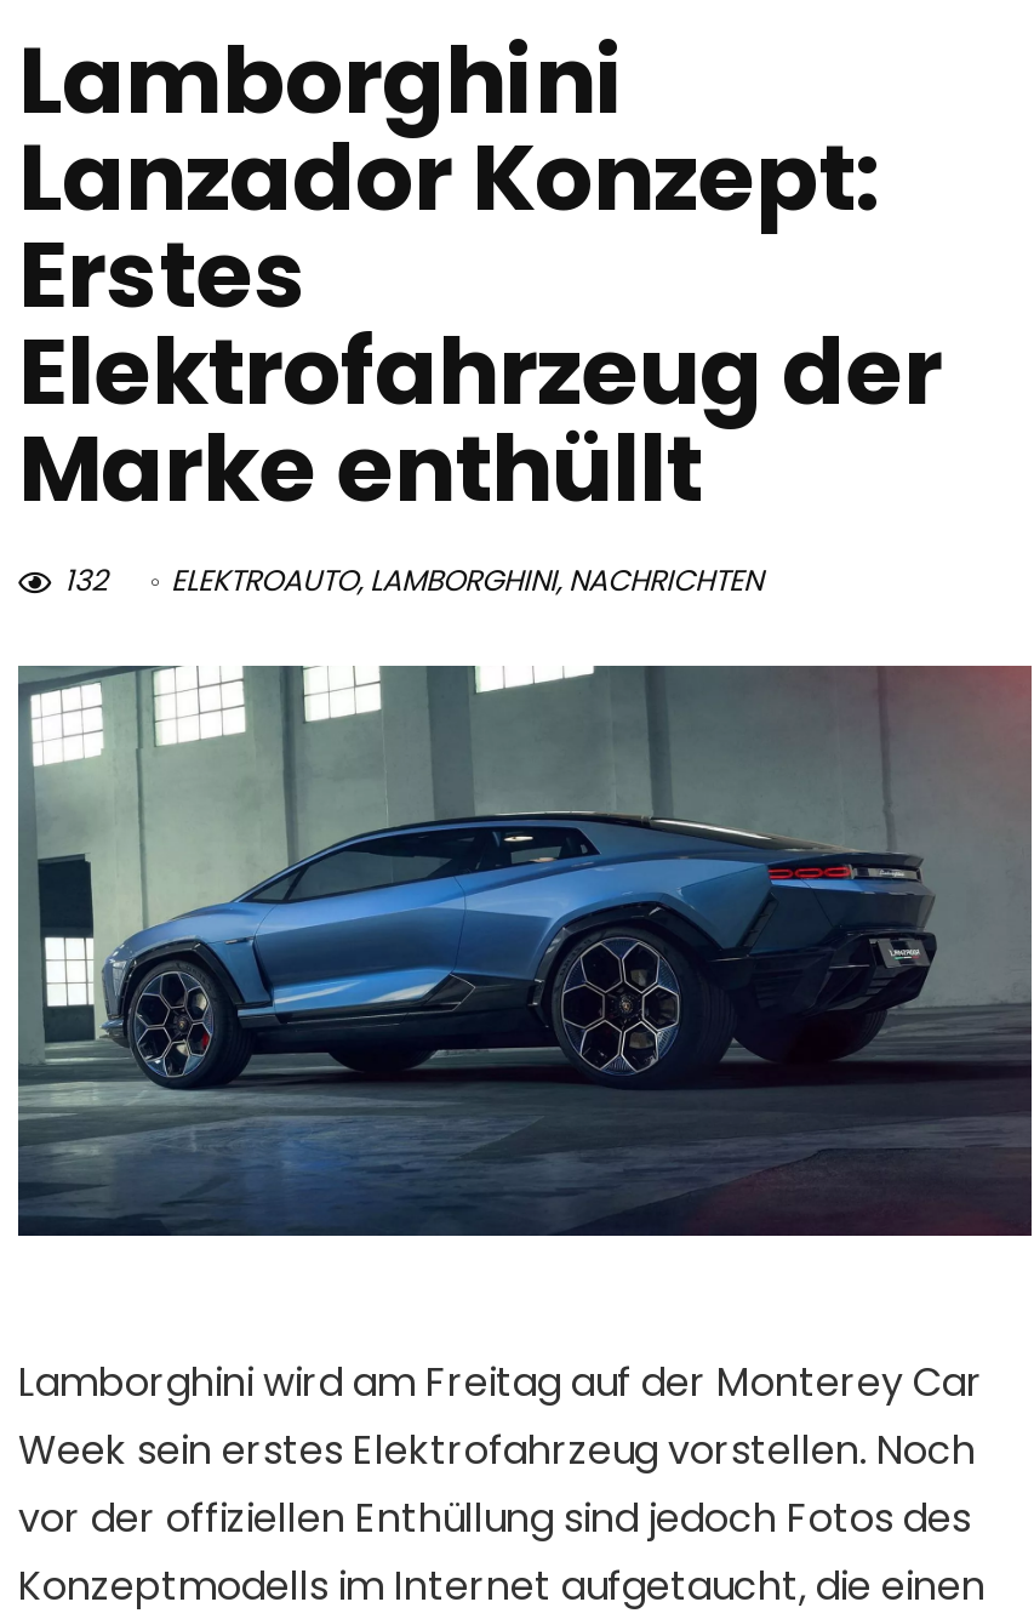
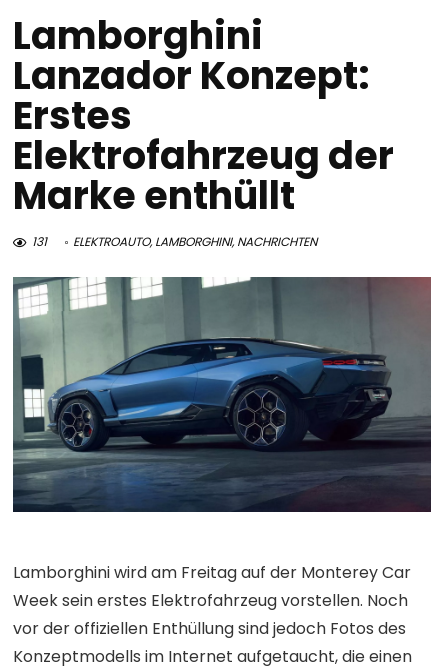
- 132 ELEKTROAUTO, LAMBORGHINI, NACHRICHTEN
+ 131 ELEKTROAUTO, LAMBORGHINI, NACHRICHTEN
